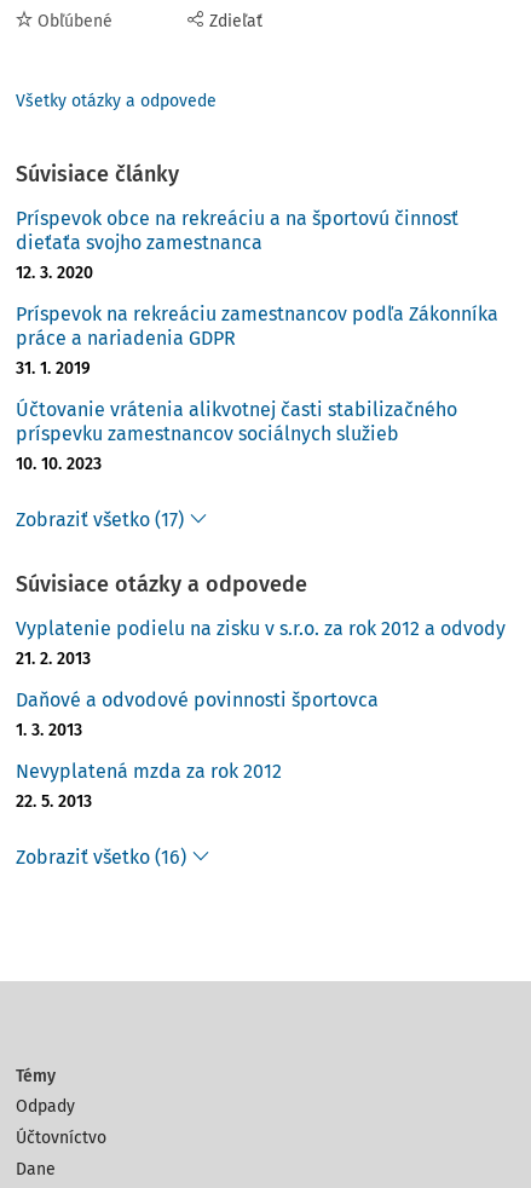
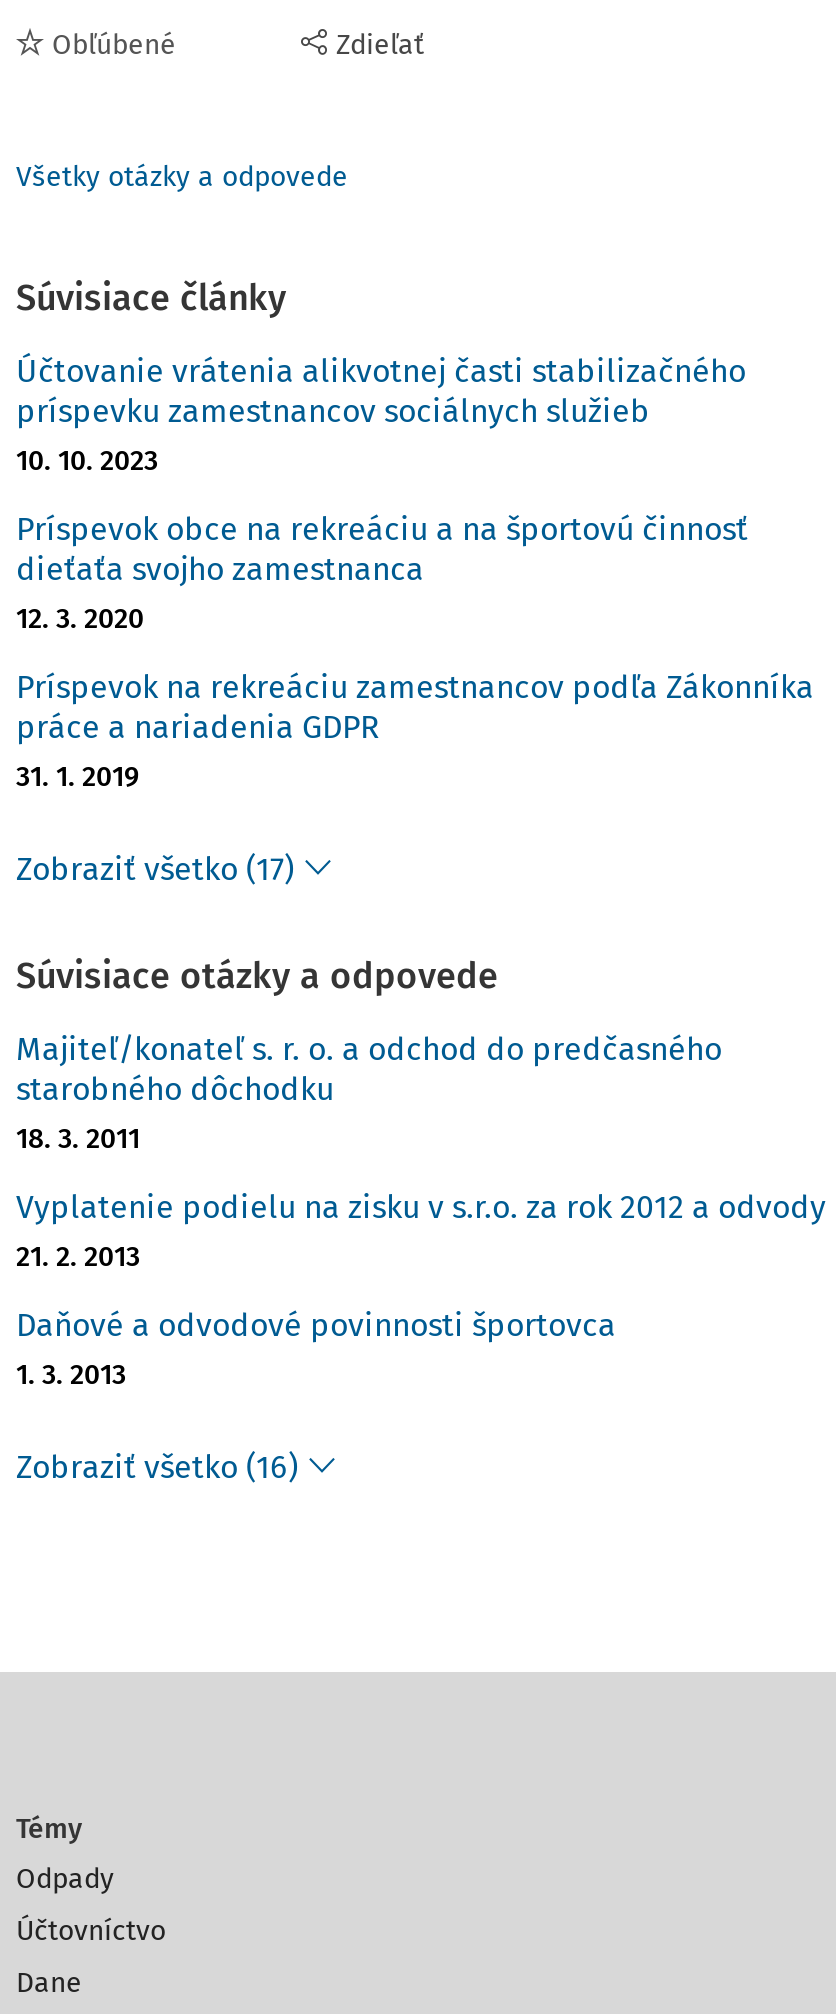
moved down: Príspevok obce na rekreáciu a na športovú činnosť | dieťaťa svojho zamestnanca | 12. 3. 2020 | Príspevok na rekreáciu zamestnancov podľa Zákonníka | práce a nariadenia GDPR | 31. 1. 2019

moved up: Účtovanie vrátenia alikvotnej časti stabilizačného | príspevku zamestnancov sociálnych služieb | 10. 10. 2023

+ Majiteľ/konateľ s. r. o. a odchod do predčasného
+ starobného dôchodku
+ 18. 3. 2011

moved down: Vyplatenie podielu na zisku v s.r.o. za rok 2012 a odvody | 21. 2. 2013 | Daňové a odvodové povinnosti športovca | 1. 3. 2013

- Nevyplatená mzda za rok 2012
- 22. 5. 2013
